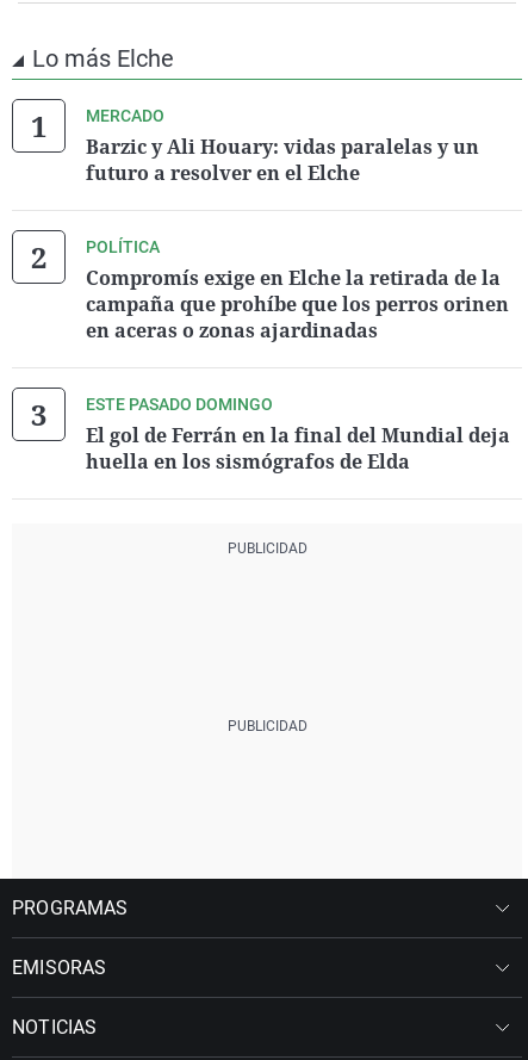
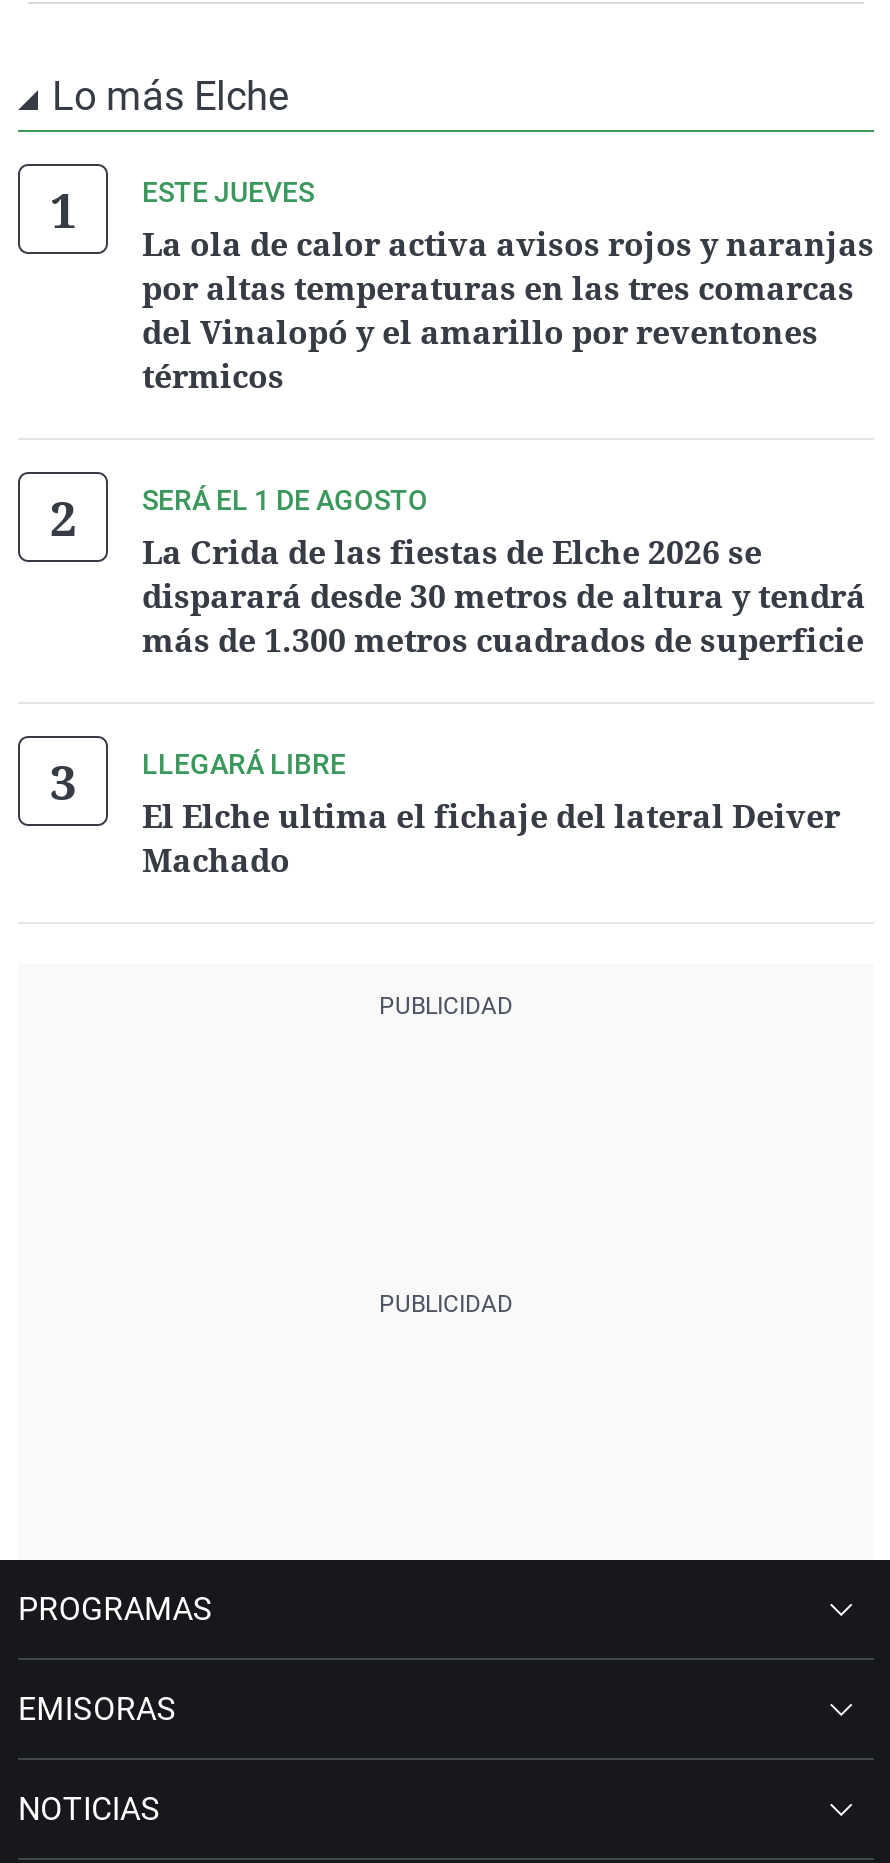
- MERCADO
- Barzic y Ali Houary: vidas paralelas y un
- futuro a resolver en el Elche
+ ESTE JUEVES
+ La ola de calor activa avisos rojos y naranjas
+ por altas temperaturas en las tres comarcas
+ del Vinalopó y el amarillo por reventones
+ térmicos

- POLÍTICA
- Compromís exige en Elche la retirada de la
- campaña que prohíbe que los perros orinen
- en aceras o zonas ajardinadas
+ SERÁ EL 1 DE AGOSTO
+ La Crida de las fiestas de Elche 2026 se
+ disparará desde 30 metros de altura y tendrá
+ más de 1.300 metros cuadrados de superficie

- ESTE PASADO DOMINGO
- El gol de Ferrán en la final del Mundial deja
- huella en los sismógrafos de Elda
+ LLEGARÁ LIBRE
+ El Elche ultima el fichaje del lateral Deiver
+ Machado
